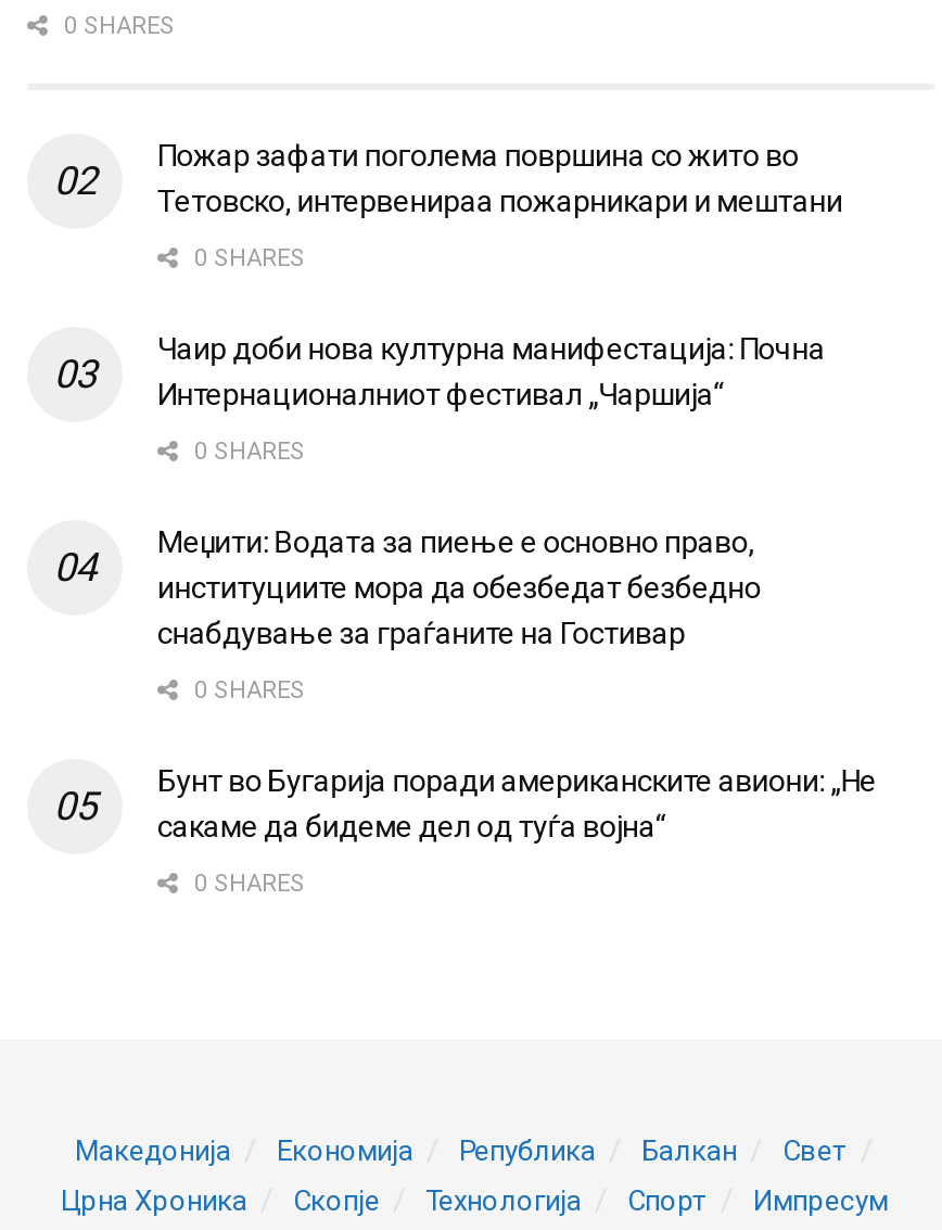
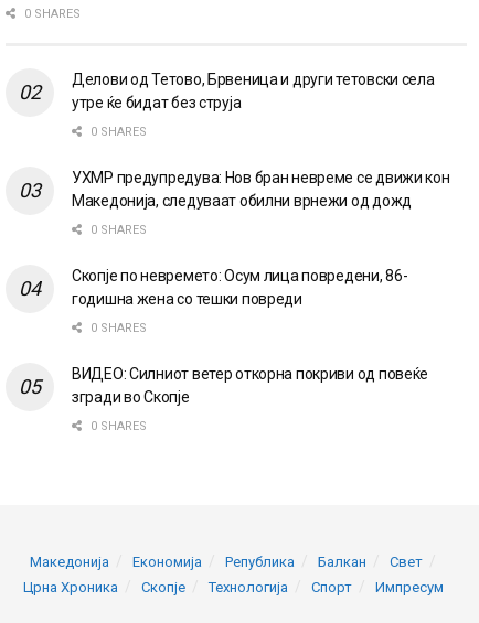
- Пожар зафати поголема површина со жито во
- Тетовско, интервенираа пожарникари и мештани
+ Делови од Тетово, Брвеница и други тетовски села
+ утре ќе бидат без струја

- Чаир доби нова културна манифестација: Почна
- Интернационалниот фестивал „Чаршија“
+ УХМР предупредува: Нов бран невреме се движи кон
+ Македонија, следуваат обилни врнежи од дожд

- Меџити: Водата за пиење е основно право,
- институциите мора да обезбедат безбедно
- снабдување за граѓаните на Гостивар
+ Скопје по невремето: Осум лица повредени, 86-
+ годишна жена со тешки повреди

- Бунт во Бугарија поради американските авиони: „Не
- сакаме да бидеме дел од туѓа војна“
+ ВИДЕО: Силниот ветер откорна покриви од повеќе
+ згради во Скопје
